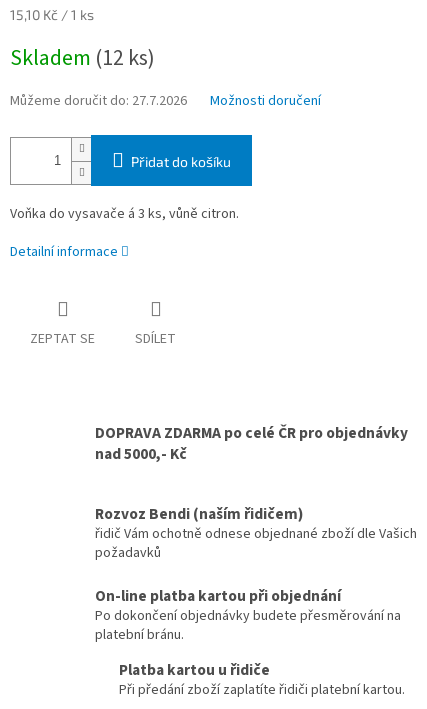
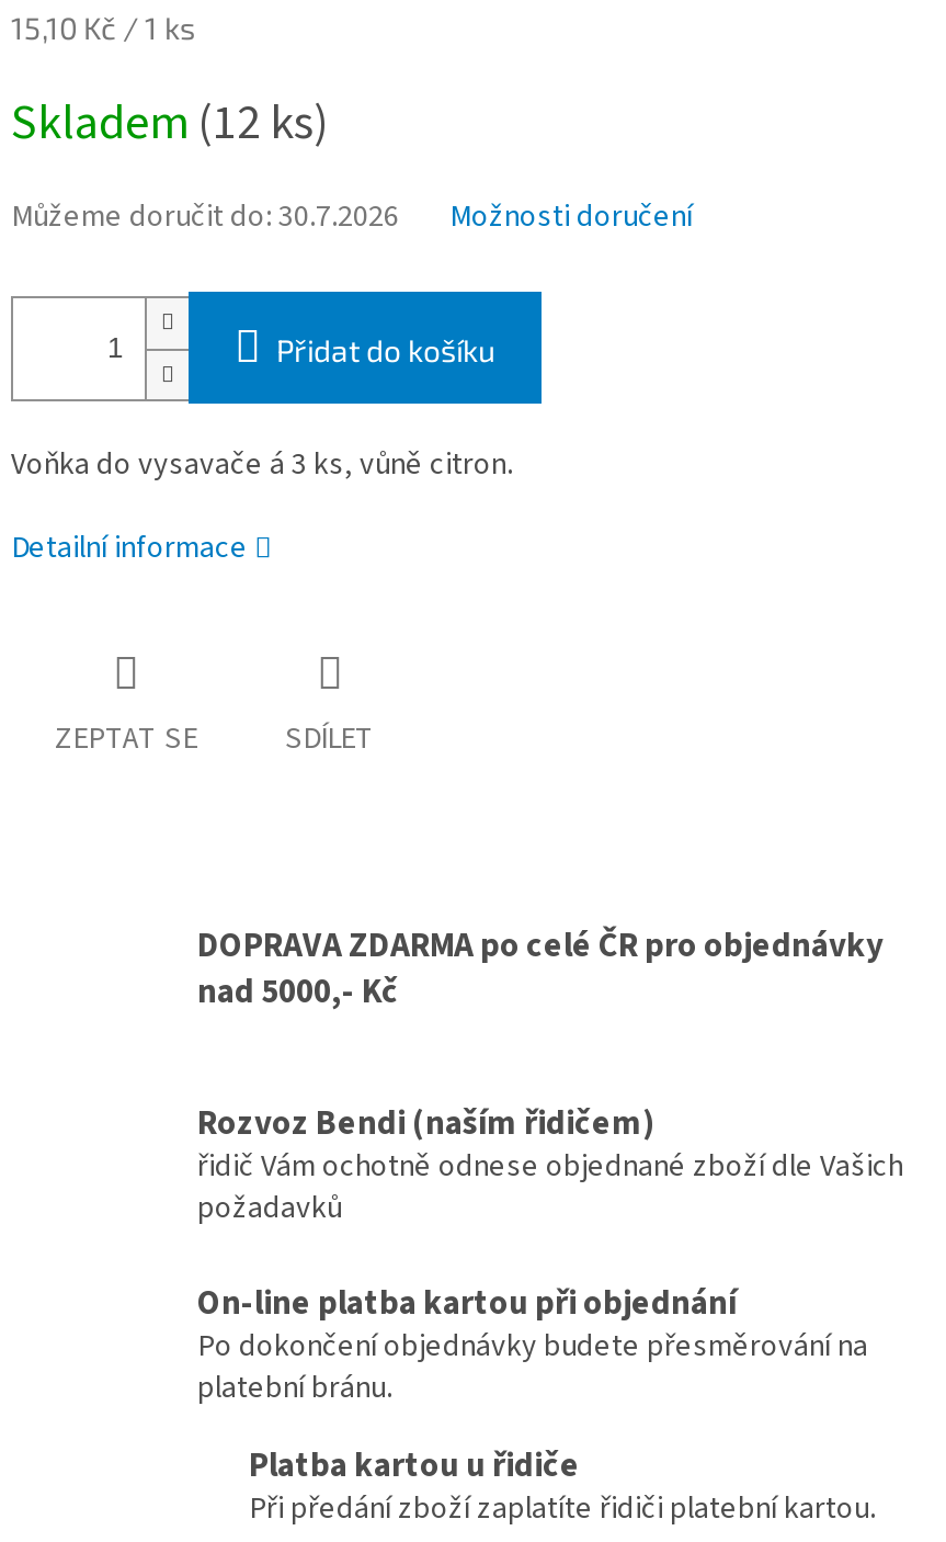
- Můžeme doručit do: 27.7.2026
+ Můžeme doručit do: 30.7.2026
